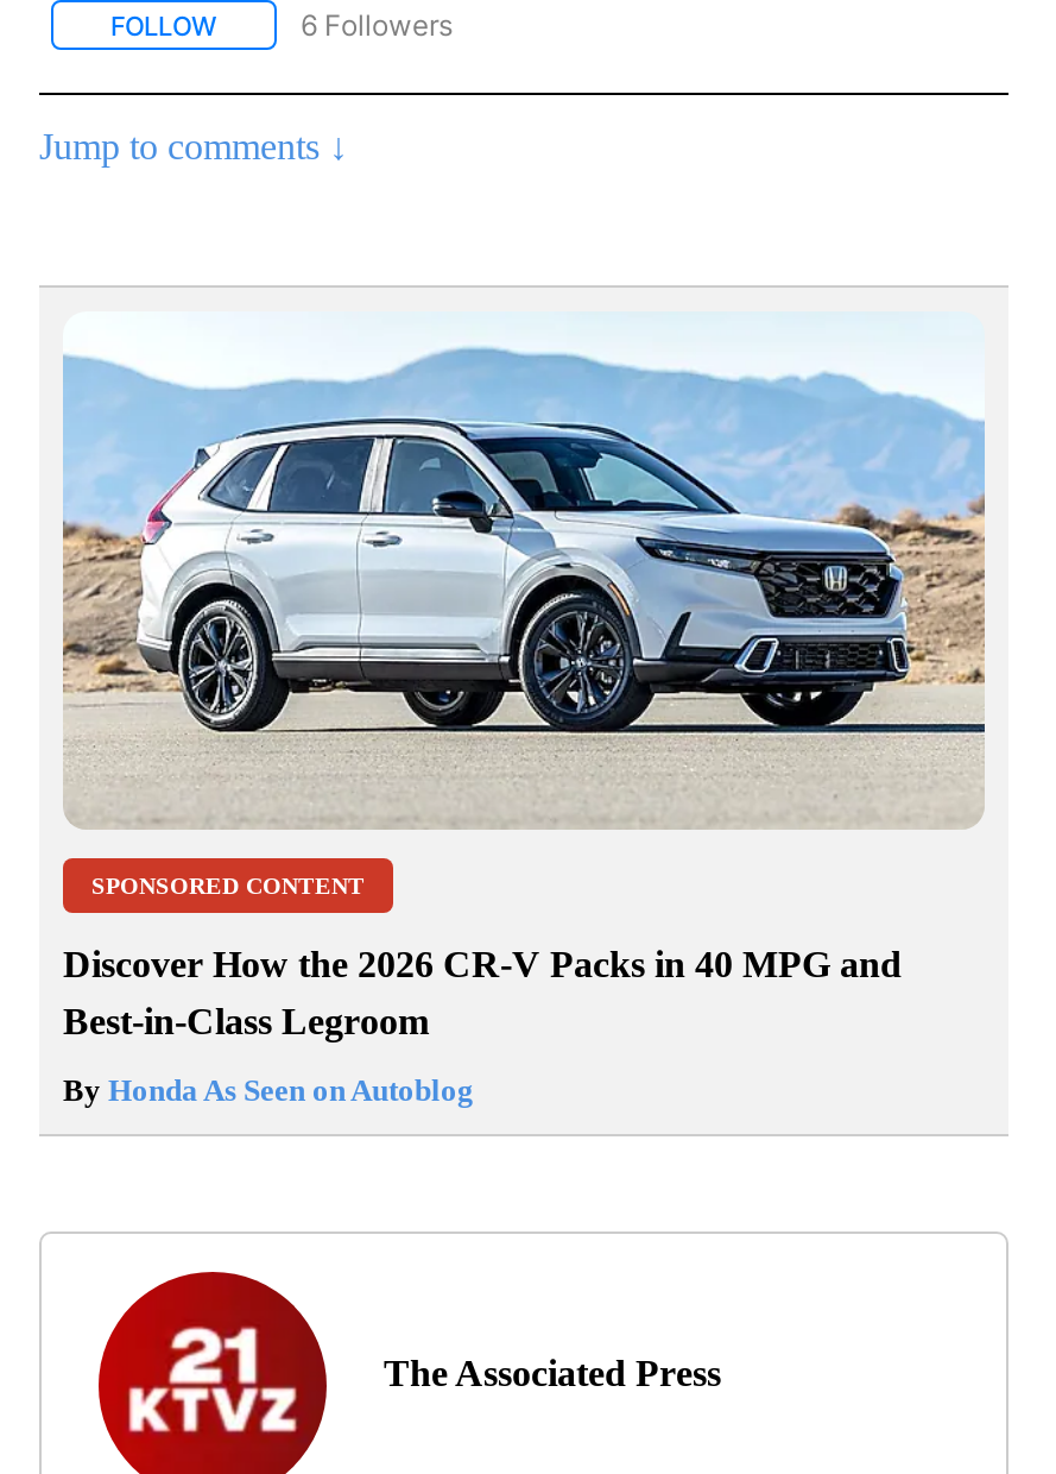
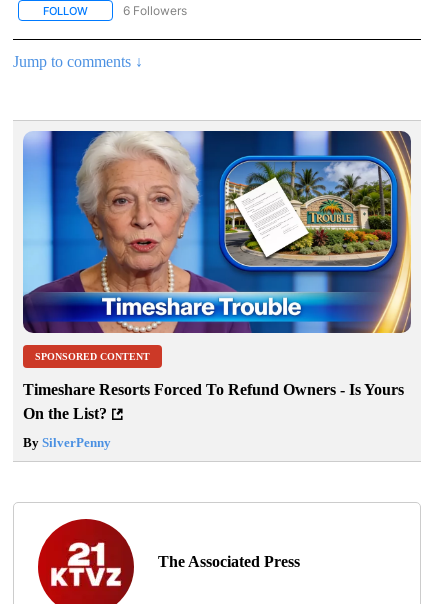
- [image]
+ [image]

- Discover How the 2026 CR-V Packs in 40 MPG and
- Best-in-Class Legroom
+ Timeshare Resorts Forced To Refund Owners - Is Yours
+ On the List?

- By Honda As Seen on Autoblog
+ By SilverPenny
